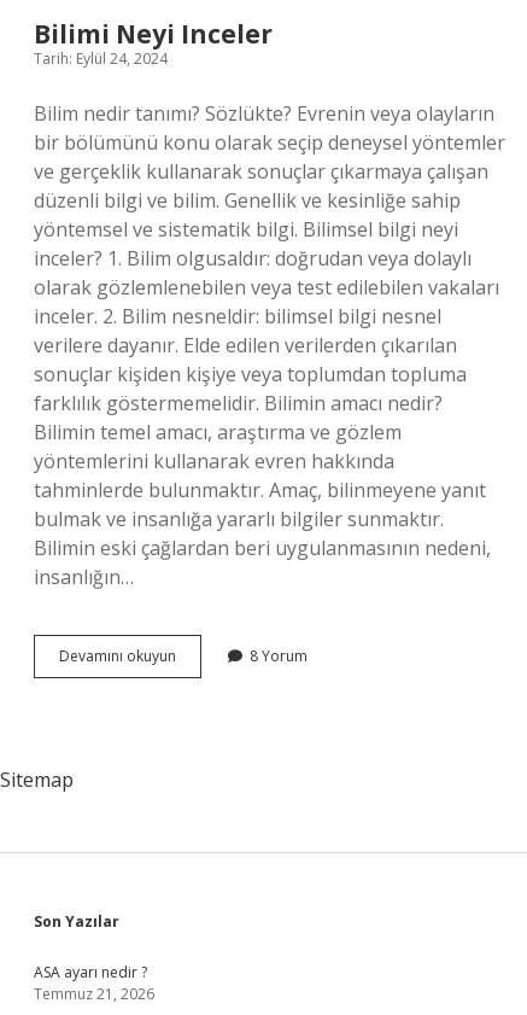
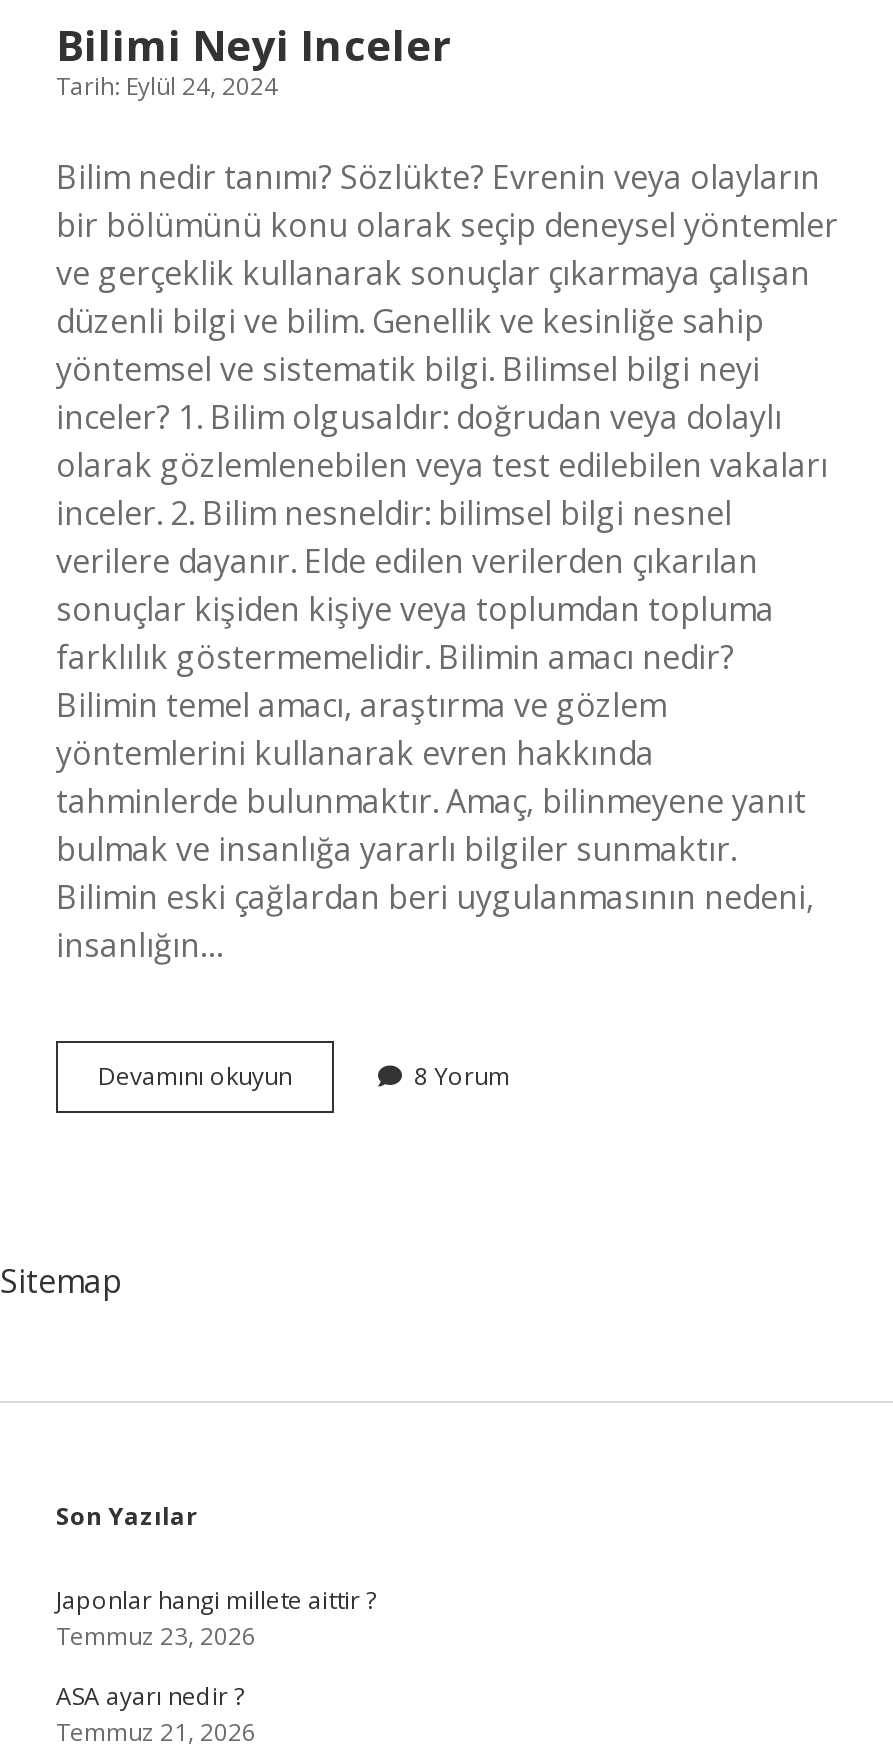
+ Japonlar hangi millete aittir ?
+ Temmuz 23, 2026
